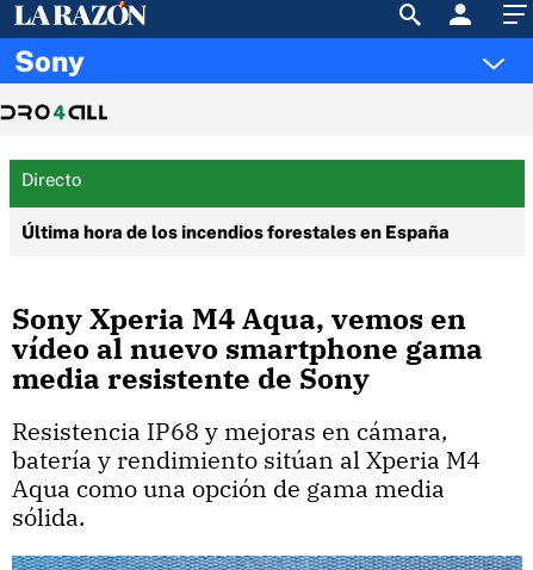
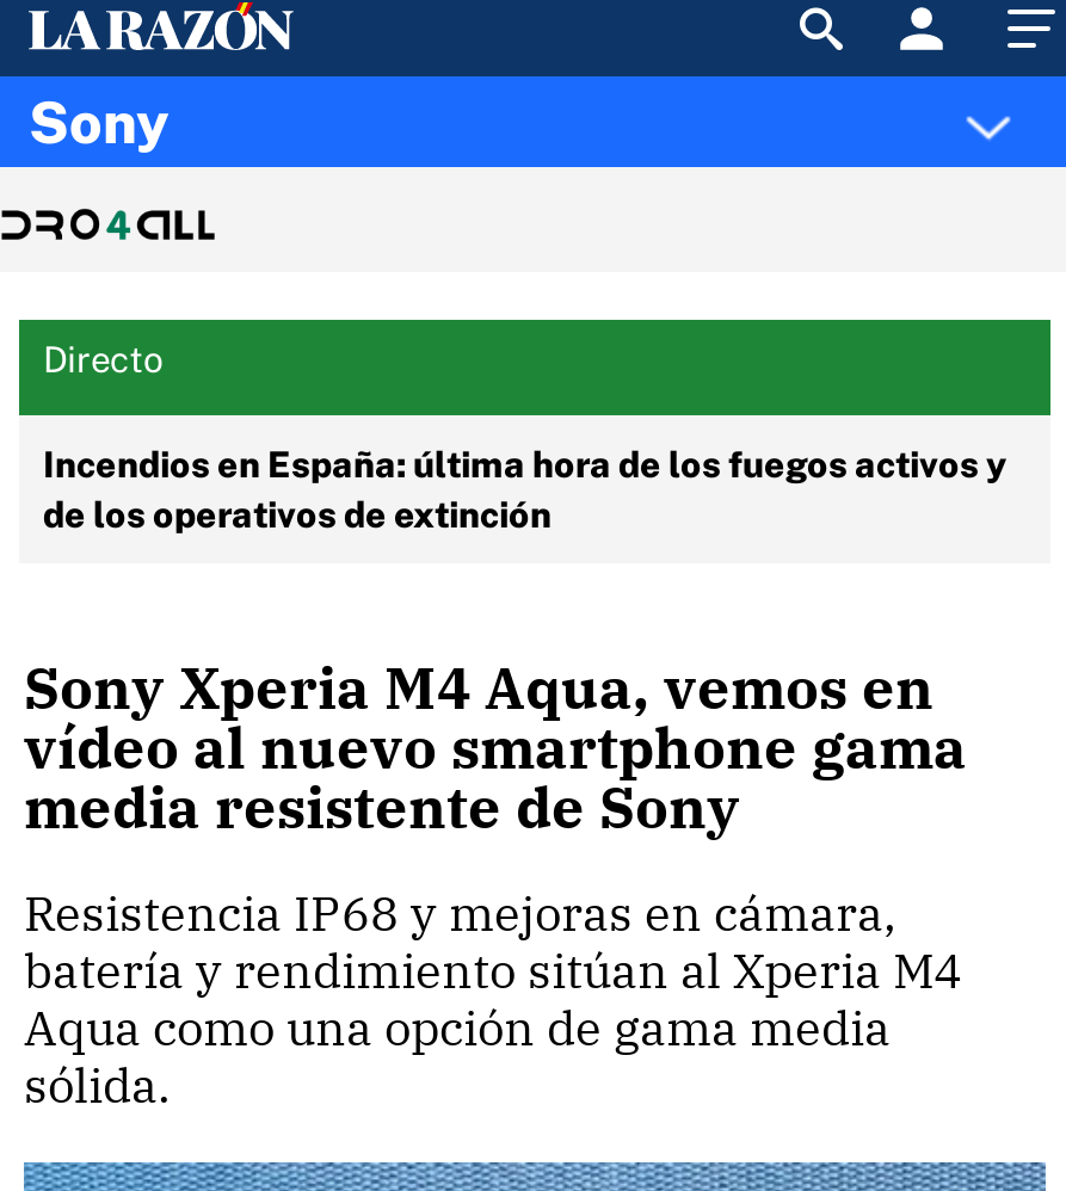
- Última hora de los incendios forestales en España
+ Incendios en España: última hora de los fuegos activos y
+ de los operativos de extinción
